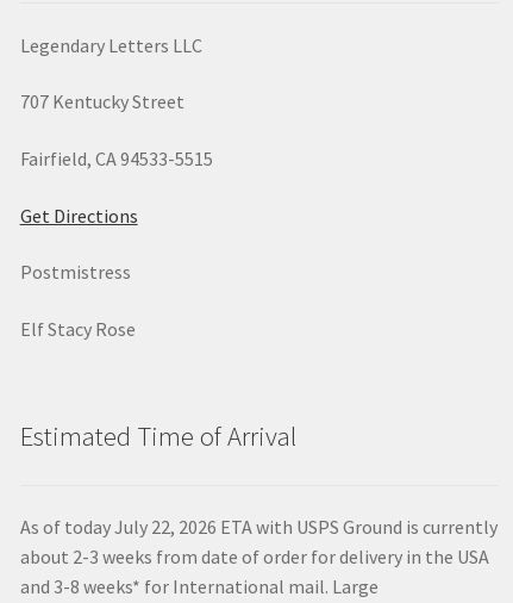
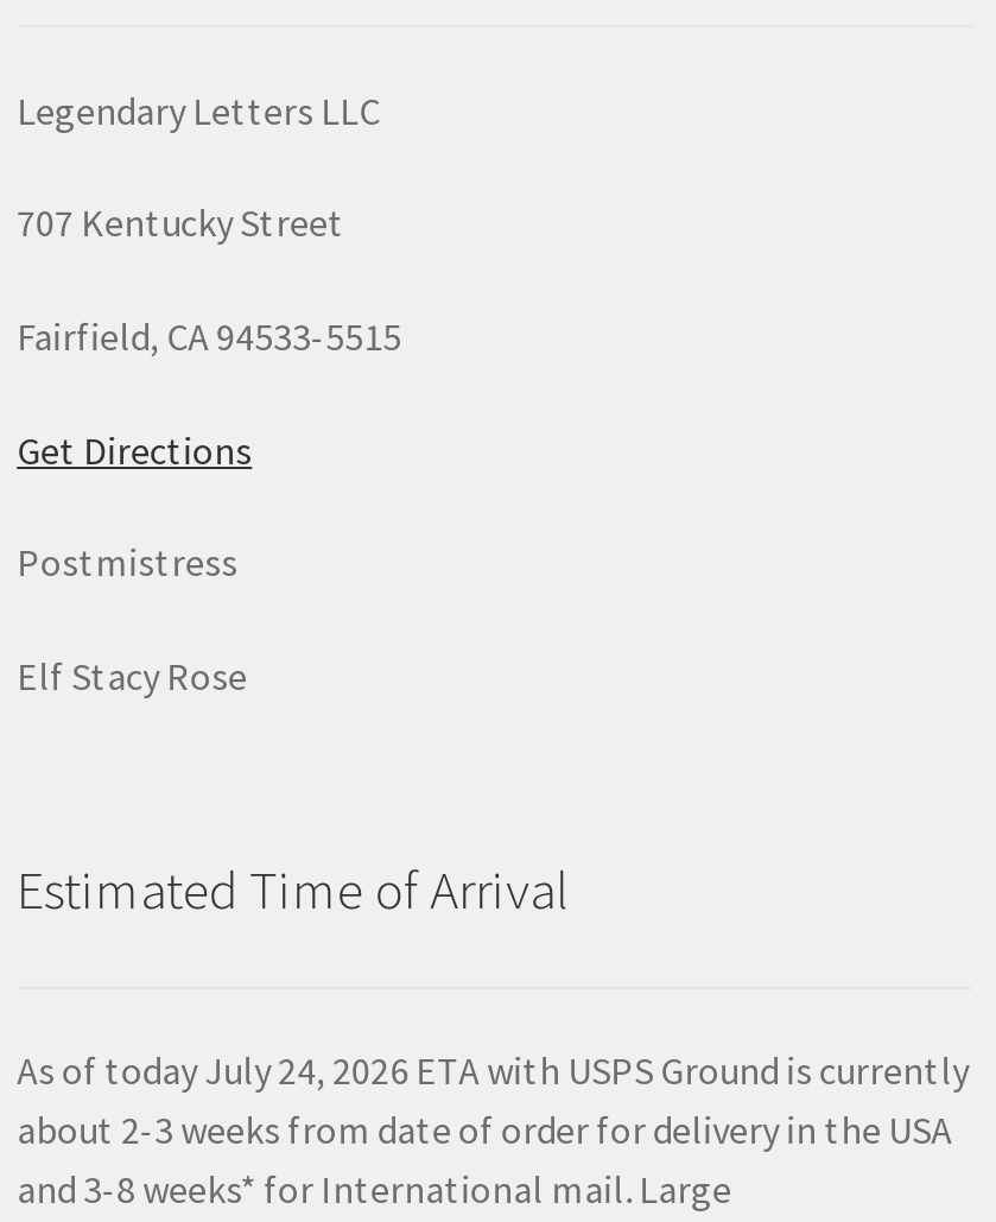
- As of today July 22, 2026 ETA with USPS Ground is currently
+ As of today July 24, 2026 ETA with USPS Ground is currently
